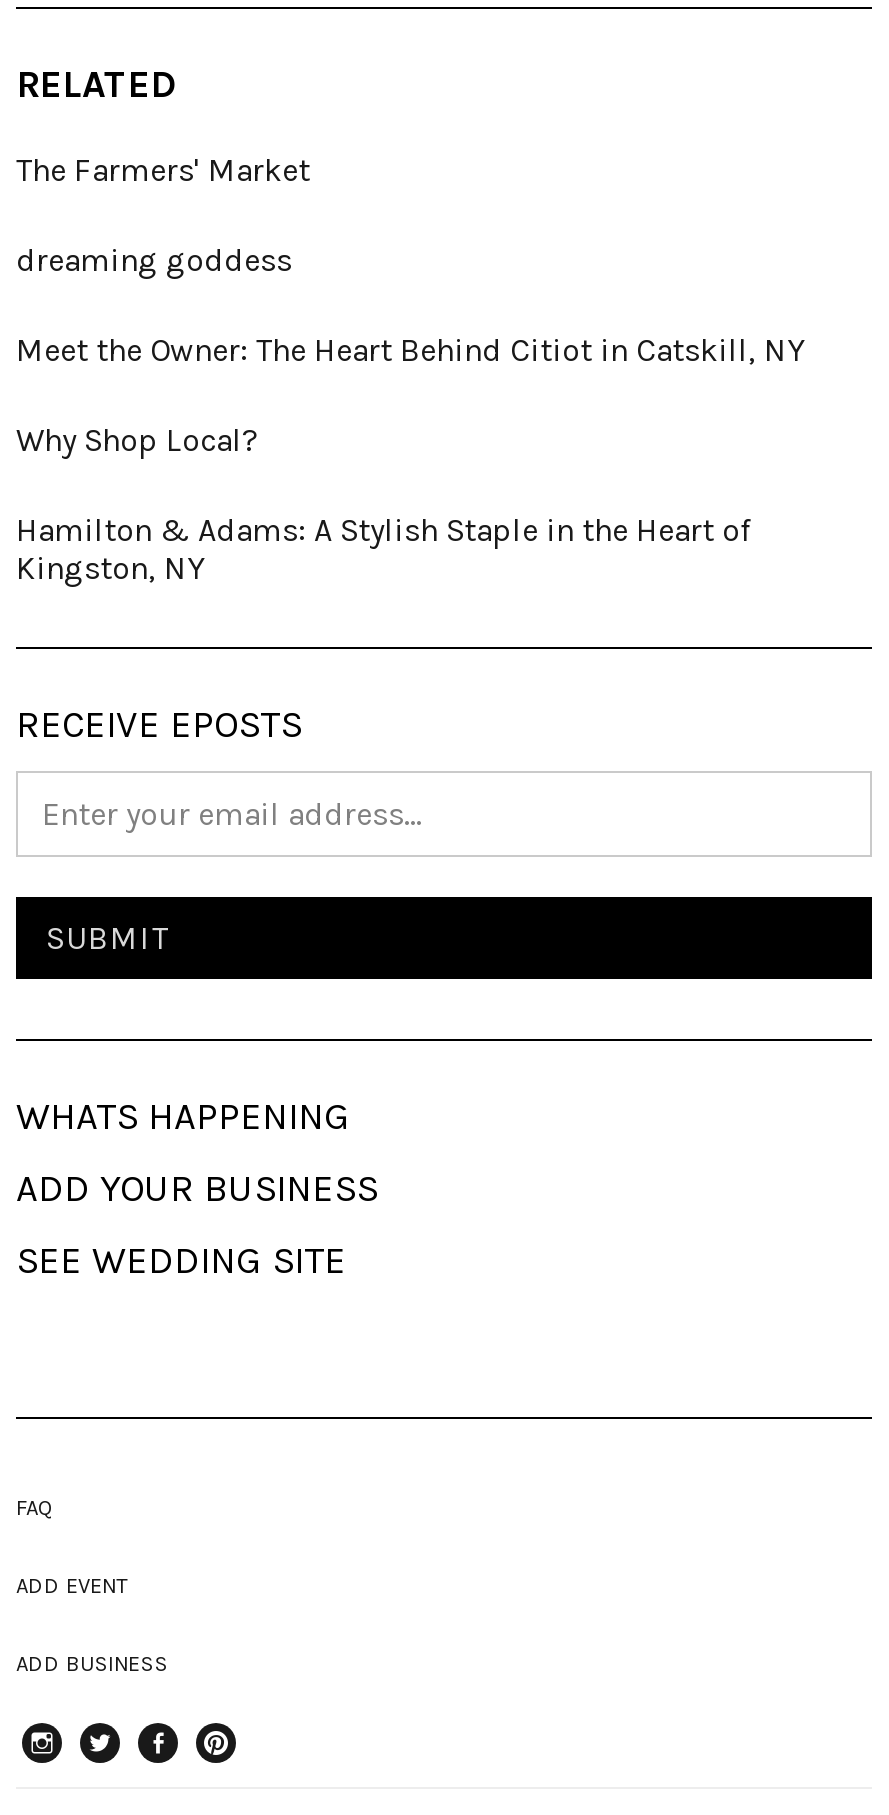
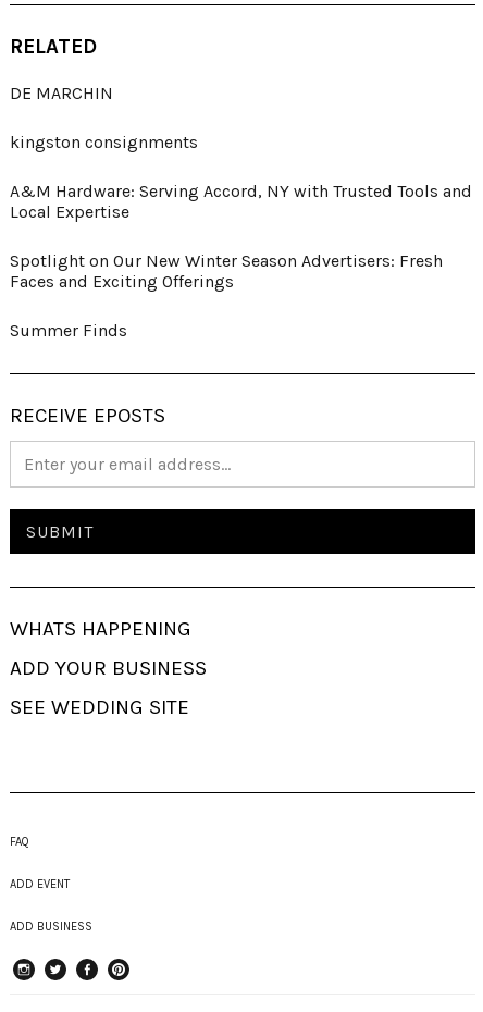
- The Farmers' Market
+ DE MARCHIN

- dreaming goddess
+ kingston consignments

- Meet the Owner: The Heart Behind Citiot in Catskill, NY
+ A&M Hardware: Serving Accord, NY with Trusted Tools and
+ Local Expertise

- Why Shop Local?
+ Spotlight on Our New Winter Season Advertisers: Fresh
+ Faces and Exciting Offerings

- Hamilton & Adams: A Stylish Staple in the Heart of
- Kingston, NY
+ Summer Finds
